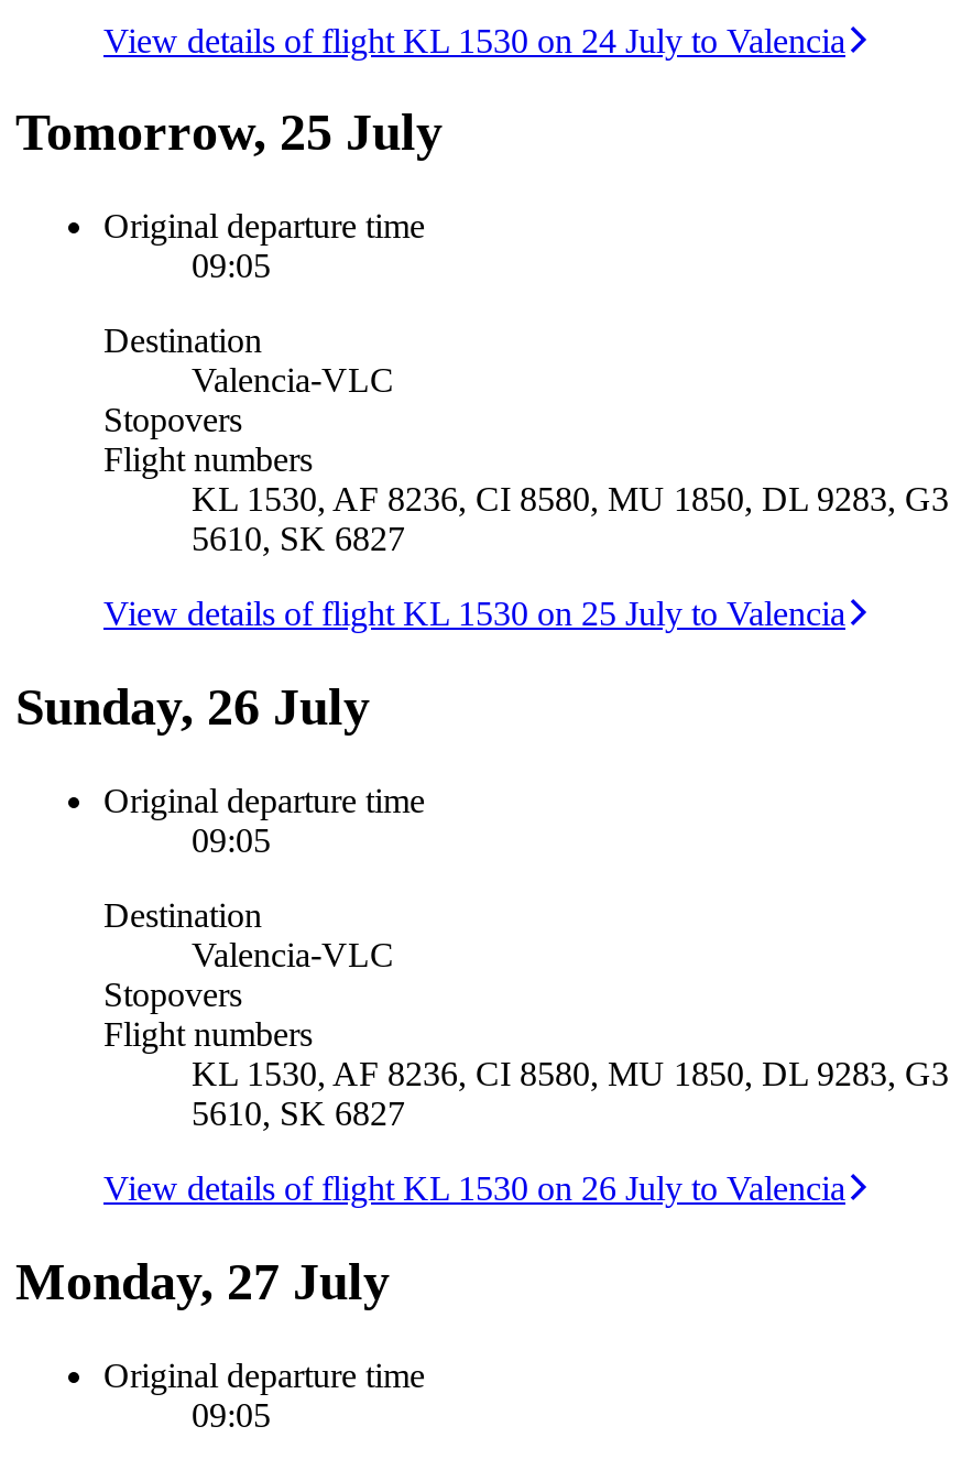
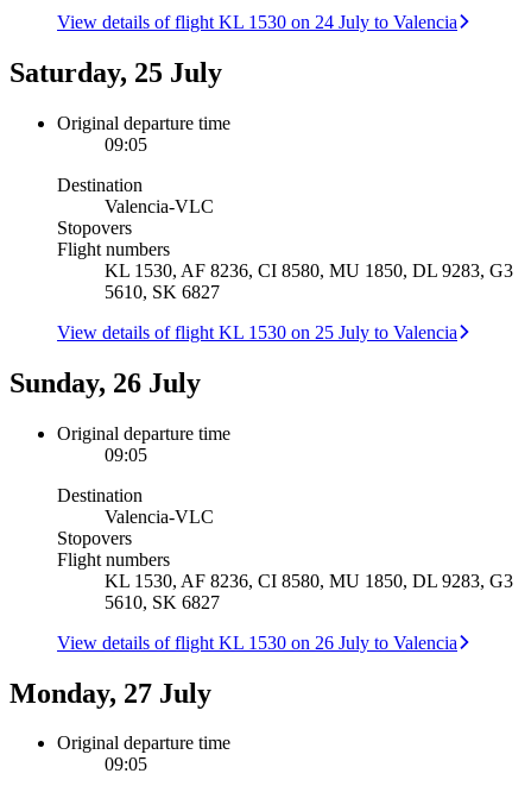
- Tomorrow, 25 July
+ Saturday, 25 July
